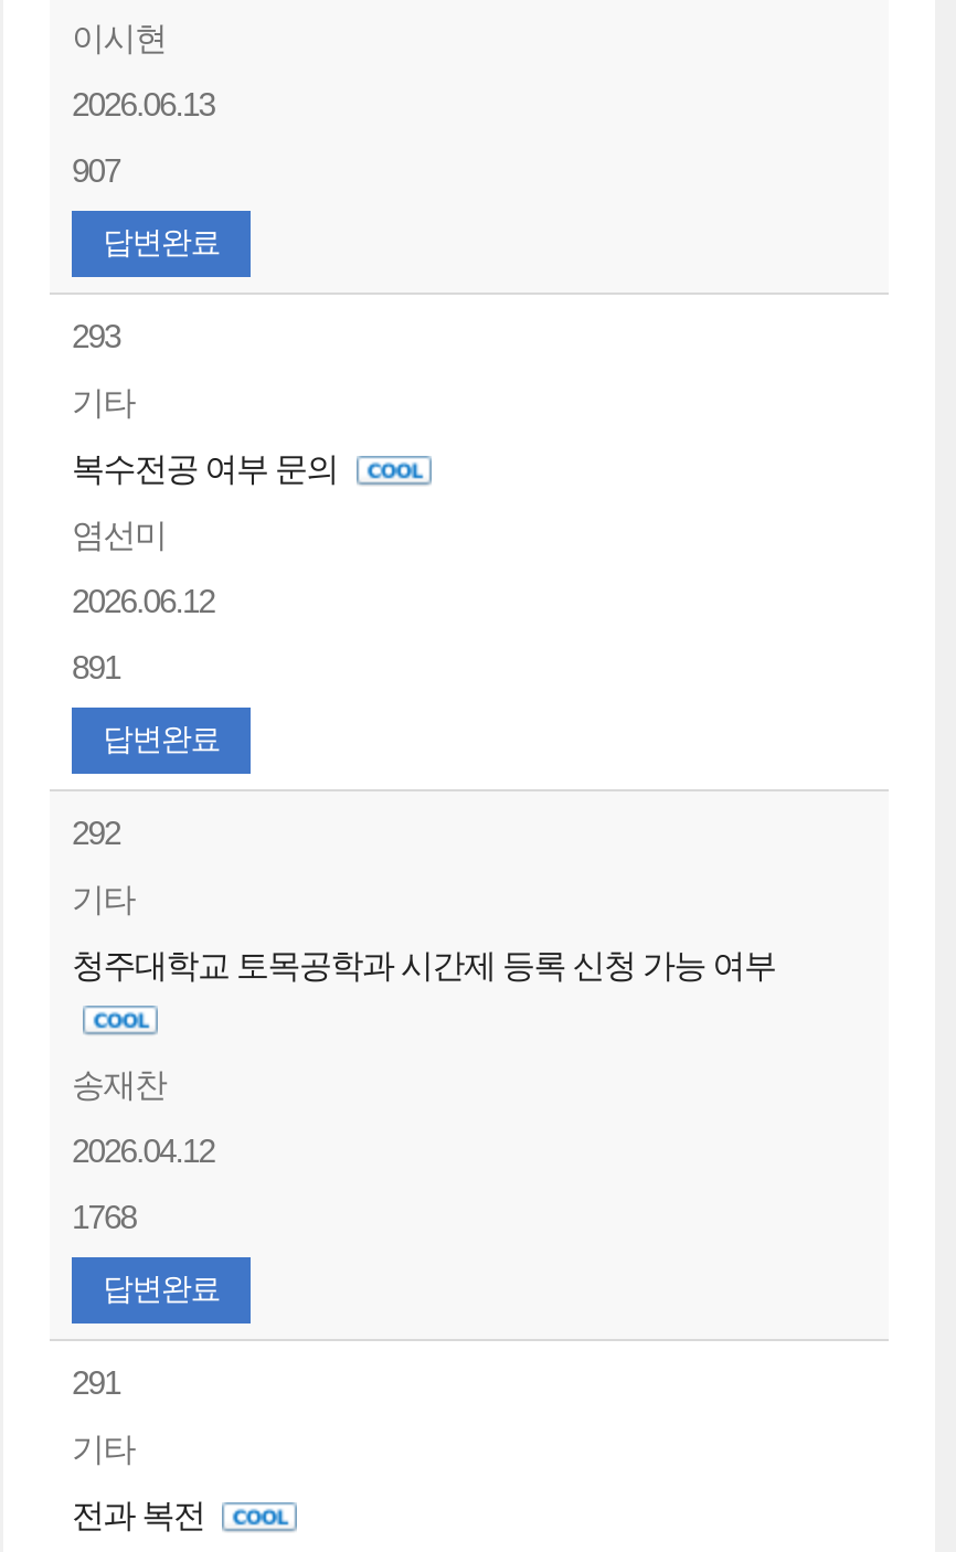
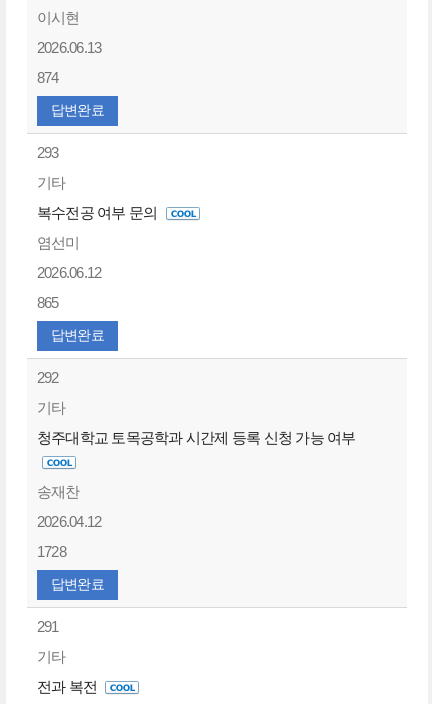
- 907
+ 874

- 891
+ 865

- 1768
+ 1728
